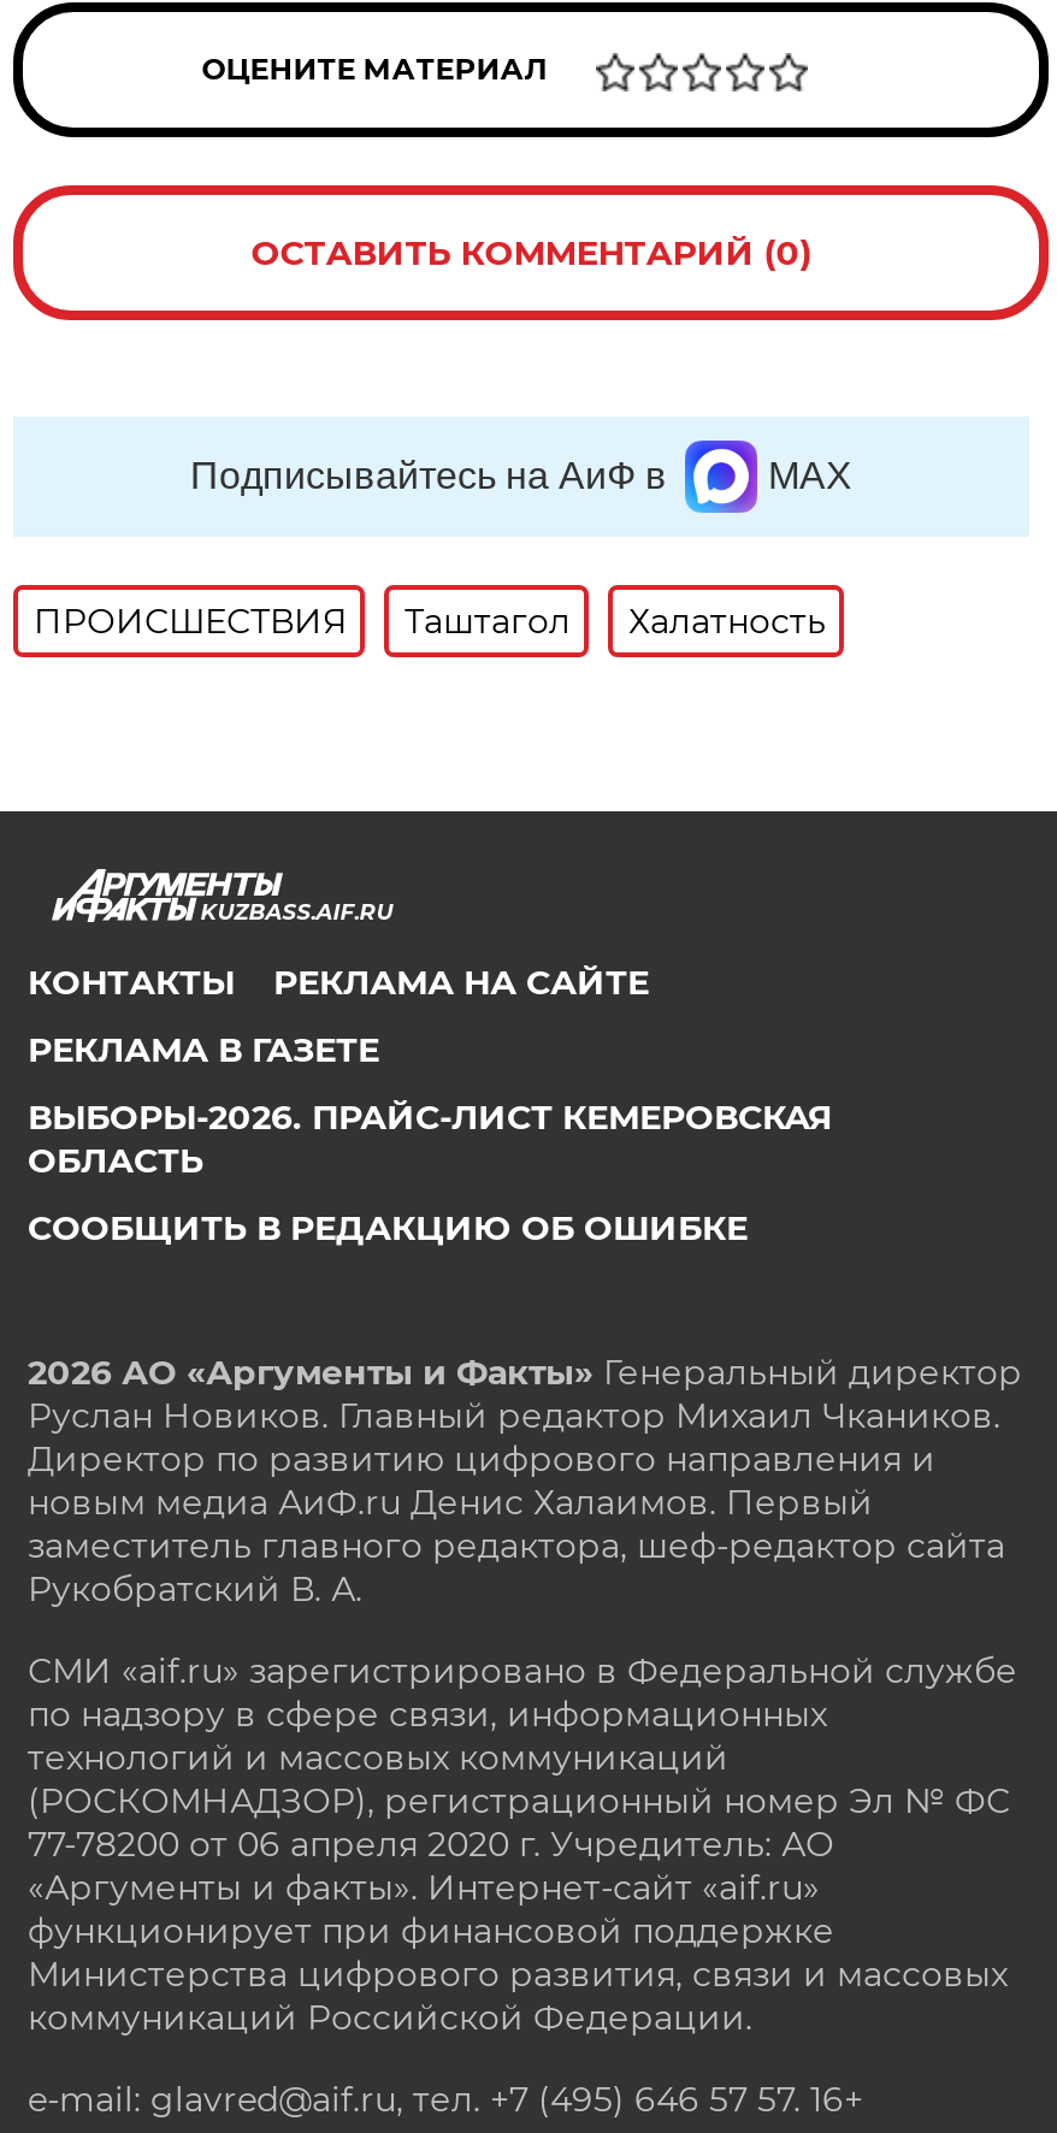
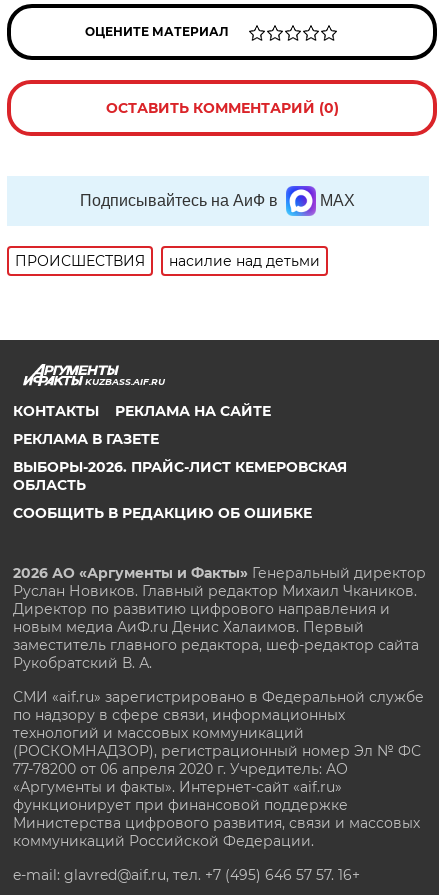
- Таштагол
- Халатность
+ насилие над детьми
